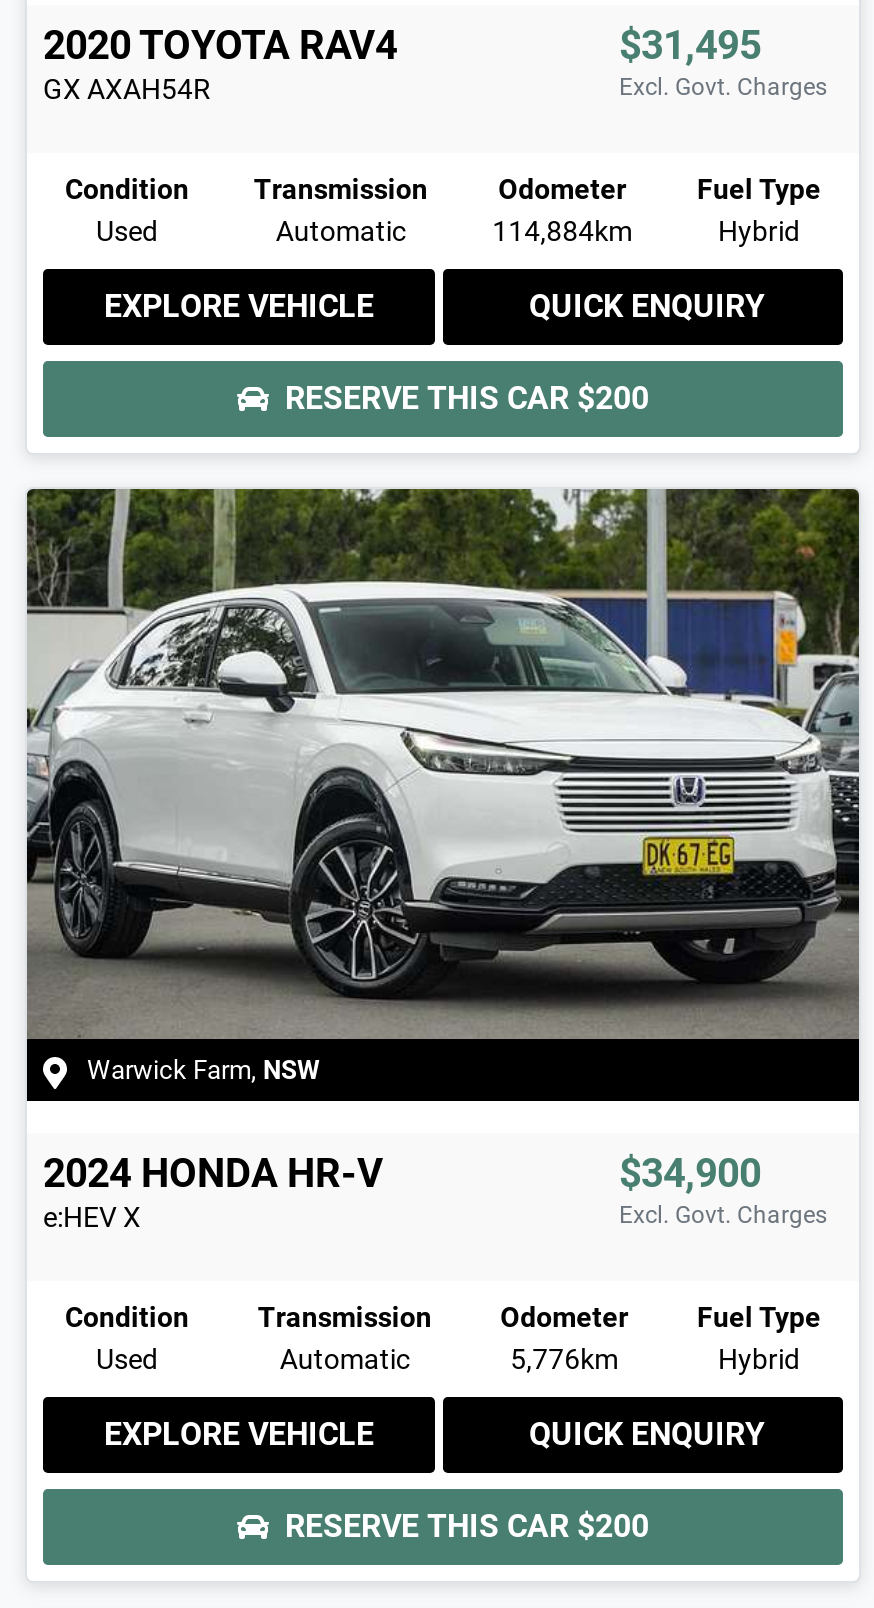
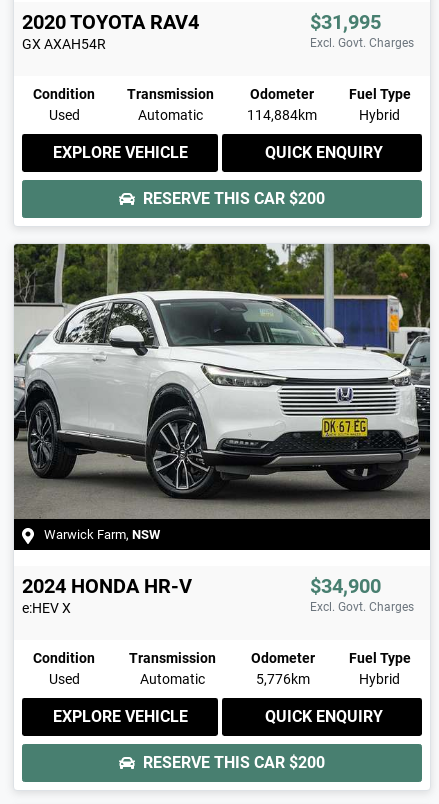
- $31,495
+ $31,995
